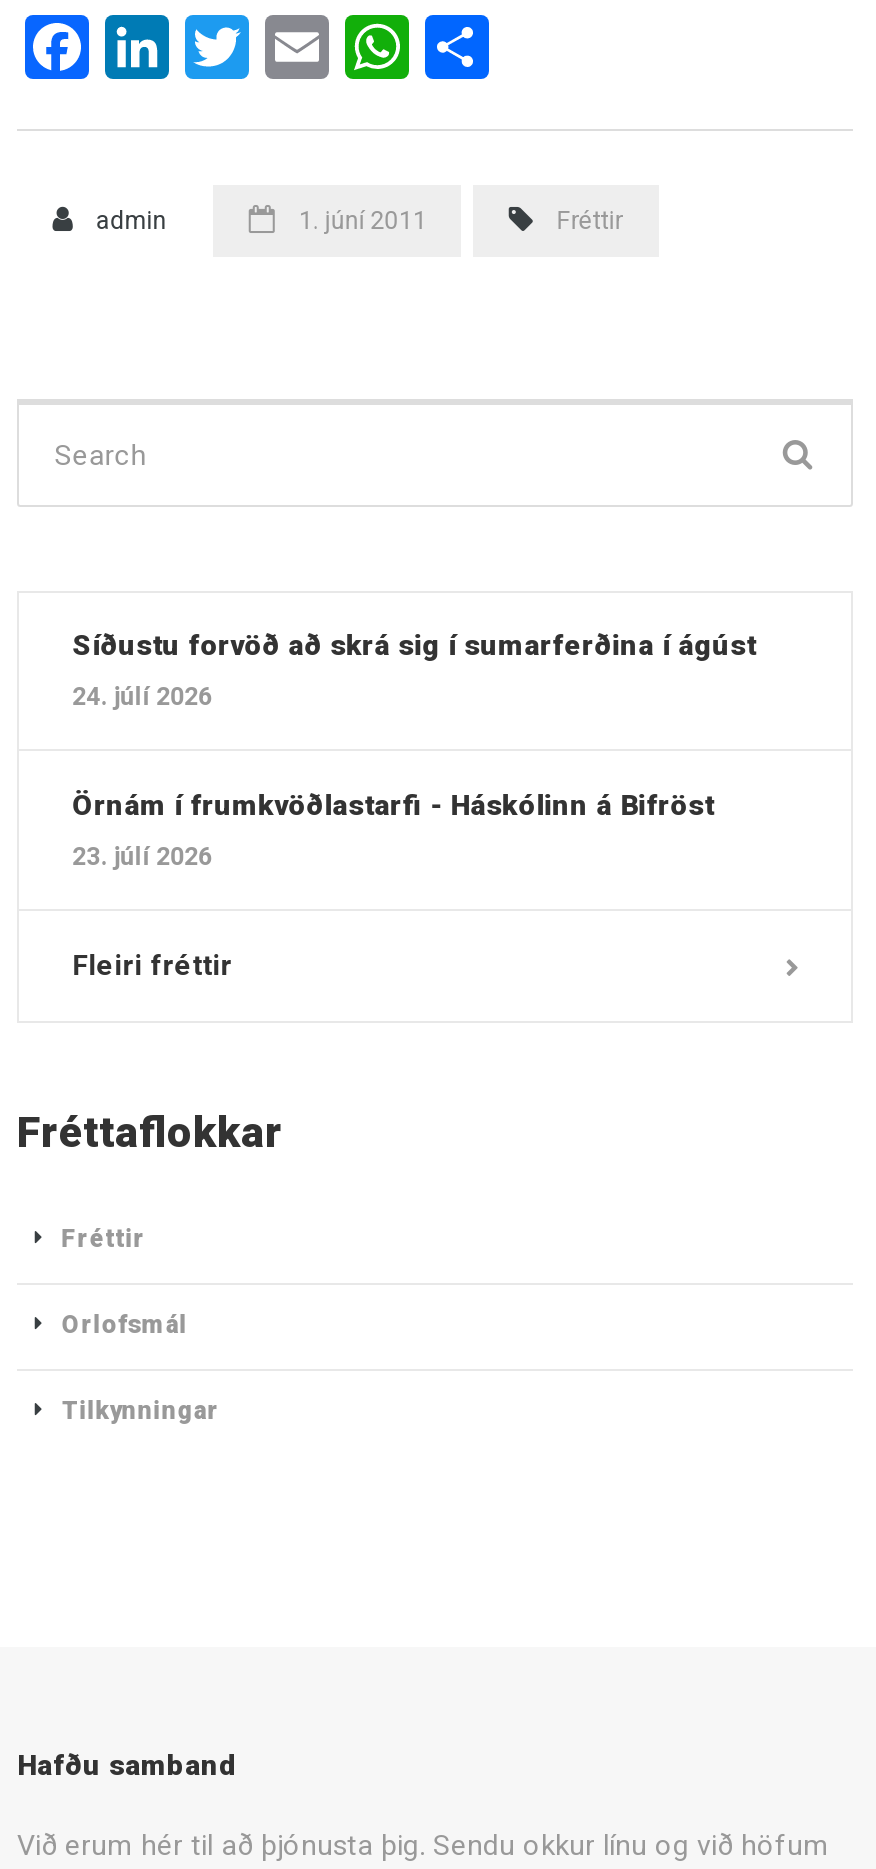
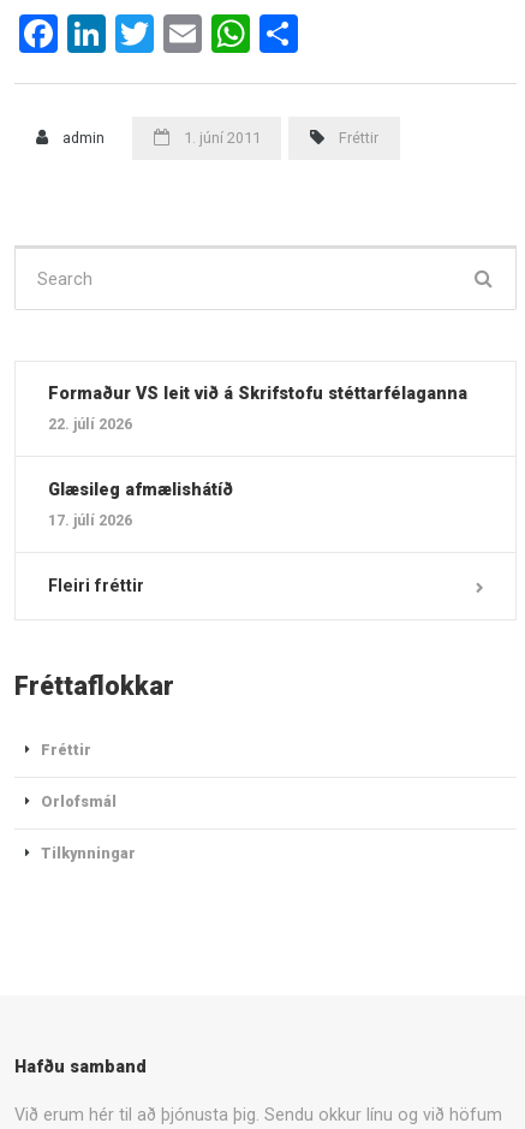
- Síðustu forvöð að skrá sig í sumarferðina í ágúst
+ Formaður VS leit við á Skrifstofu stéttarfélaganna

- 24. júlí 2026
+ 22. júlí 2026

- Örnám í frumkvöðlastarfi - Háskólinn á Bifröst
+ Glæsileg afmælishátíð

- 23. júlí 2026
+ 17. júlí 2026
